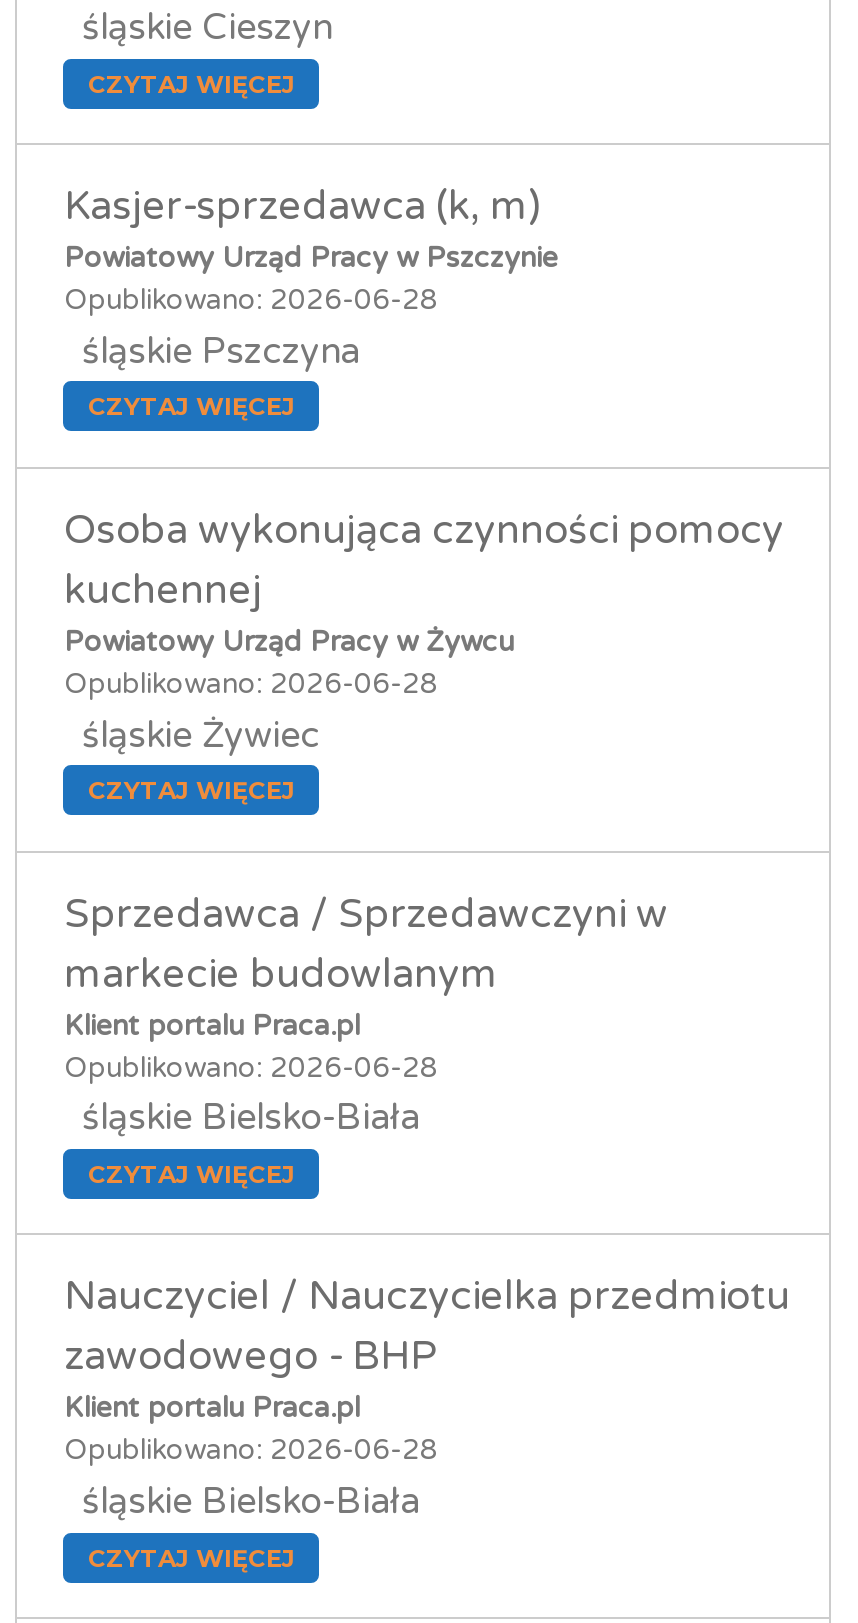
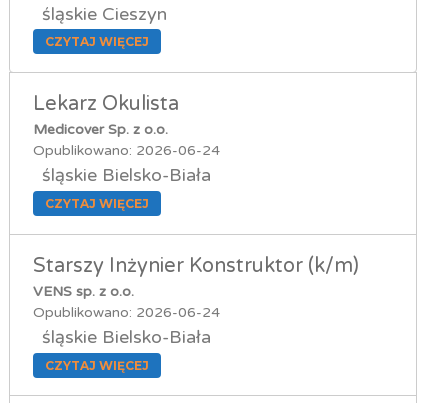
- Kasjer-sprzedawca (k, m)
- Powiatowy Urząd Pracy w Pszczynie
- Opublikowano: 2026-06-28
- śląskie Pszczyna
- CZYTAJ WIĘCEJ
- Osoba wykonująca czynności pomocy
- kuchennej
- Powiatowy Urząd Pracy w Żywcu
- Opublikowano: 2026-06-28
- śląskie Żywiec
- CZYTAJ WIĘCEJ
- Sprzedawca / Sprzedawczyni w
- markecie budowlanym
- Klient portalu Praca.pl
- Opublikowano: 2026-06-28
+ Lekarz Okulista
+ Medicover Sp. z o.o.
+ Opublikowano: 2026-06-24

- Nauczyciel / Nauczycielka przedmiotu
- zawodowego - BHP
- Klient portalu Praca.pl
- Opublikowano: 2026-06-28
+ Starszy Inżynier Konstruktor (k/m)
+ VENS sp. z o.o.
+ Opublikowano: 2026-06-24
